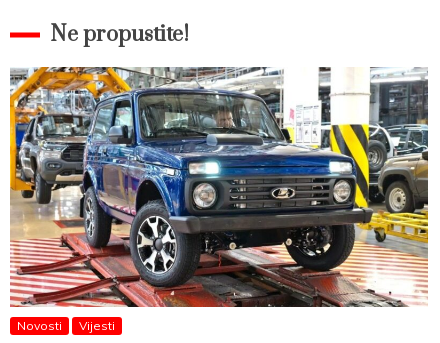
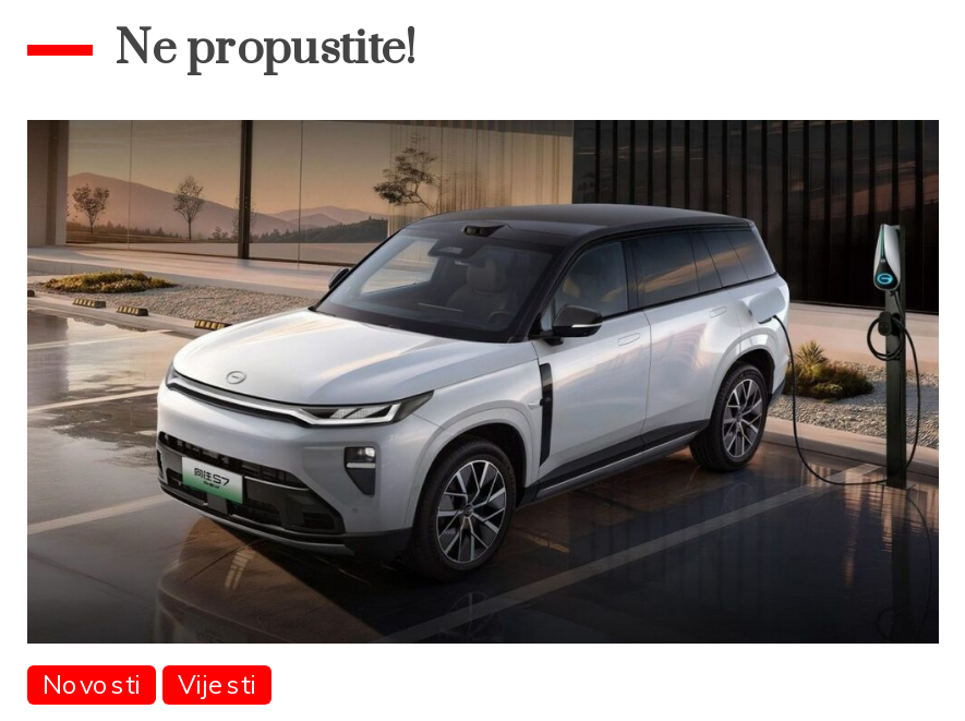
- [image]
+ [image]
